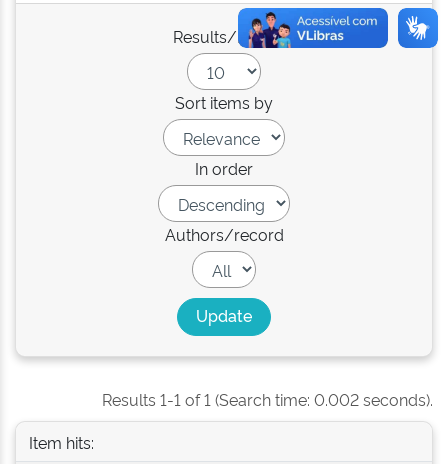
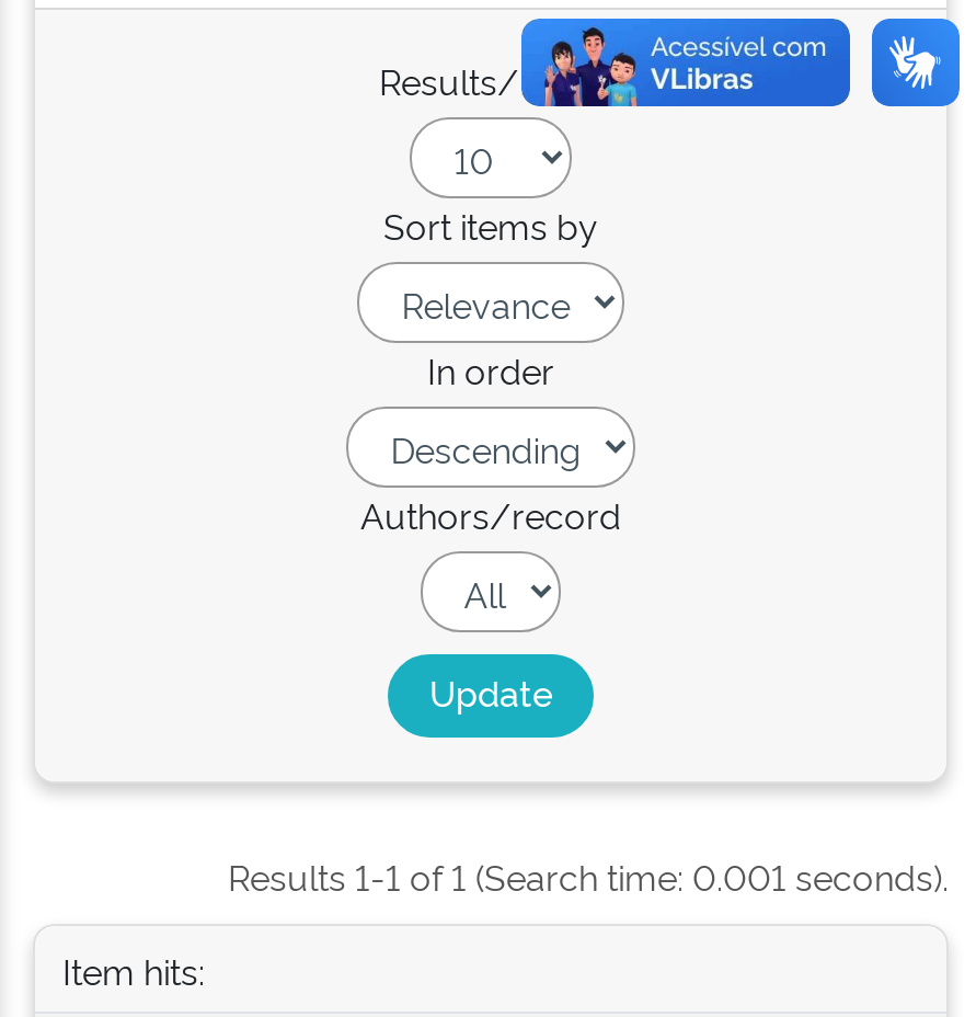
- Results 1-1 of 1 (Search time: 0.002 seconds).
+ Results 1-1 of 1 (Search time: 0.001 seconds).
